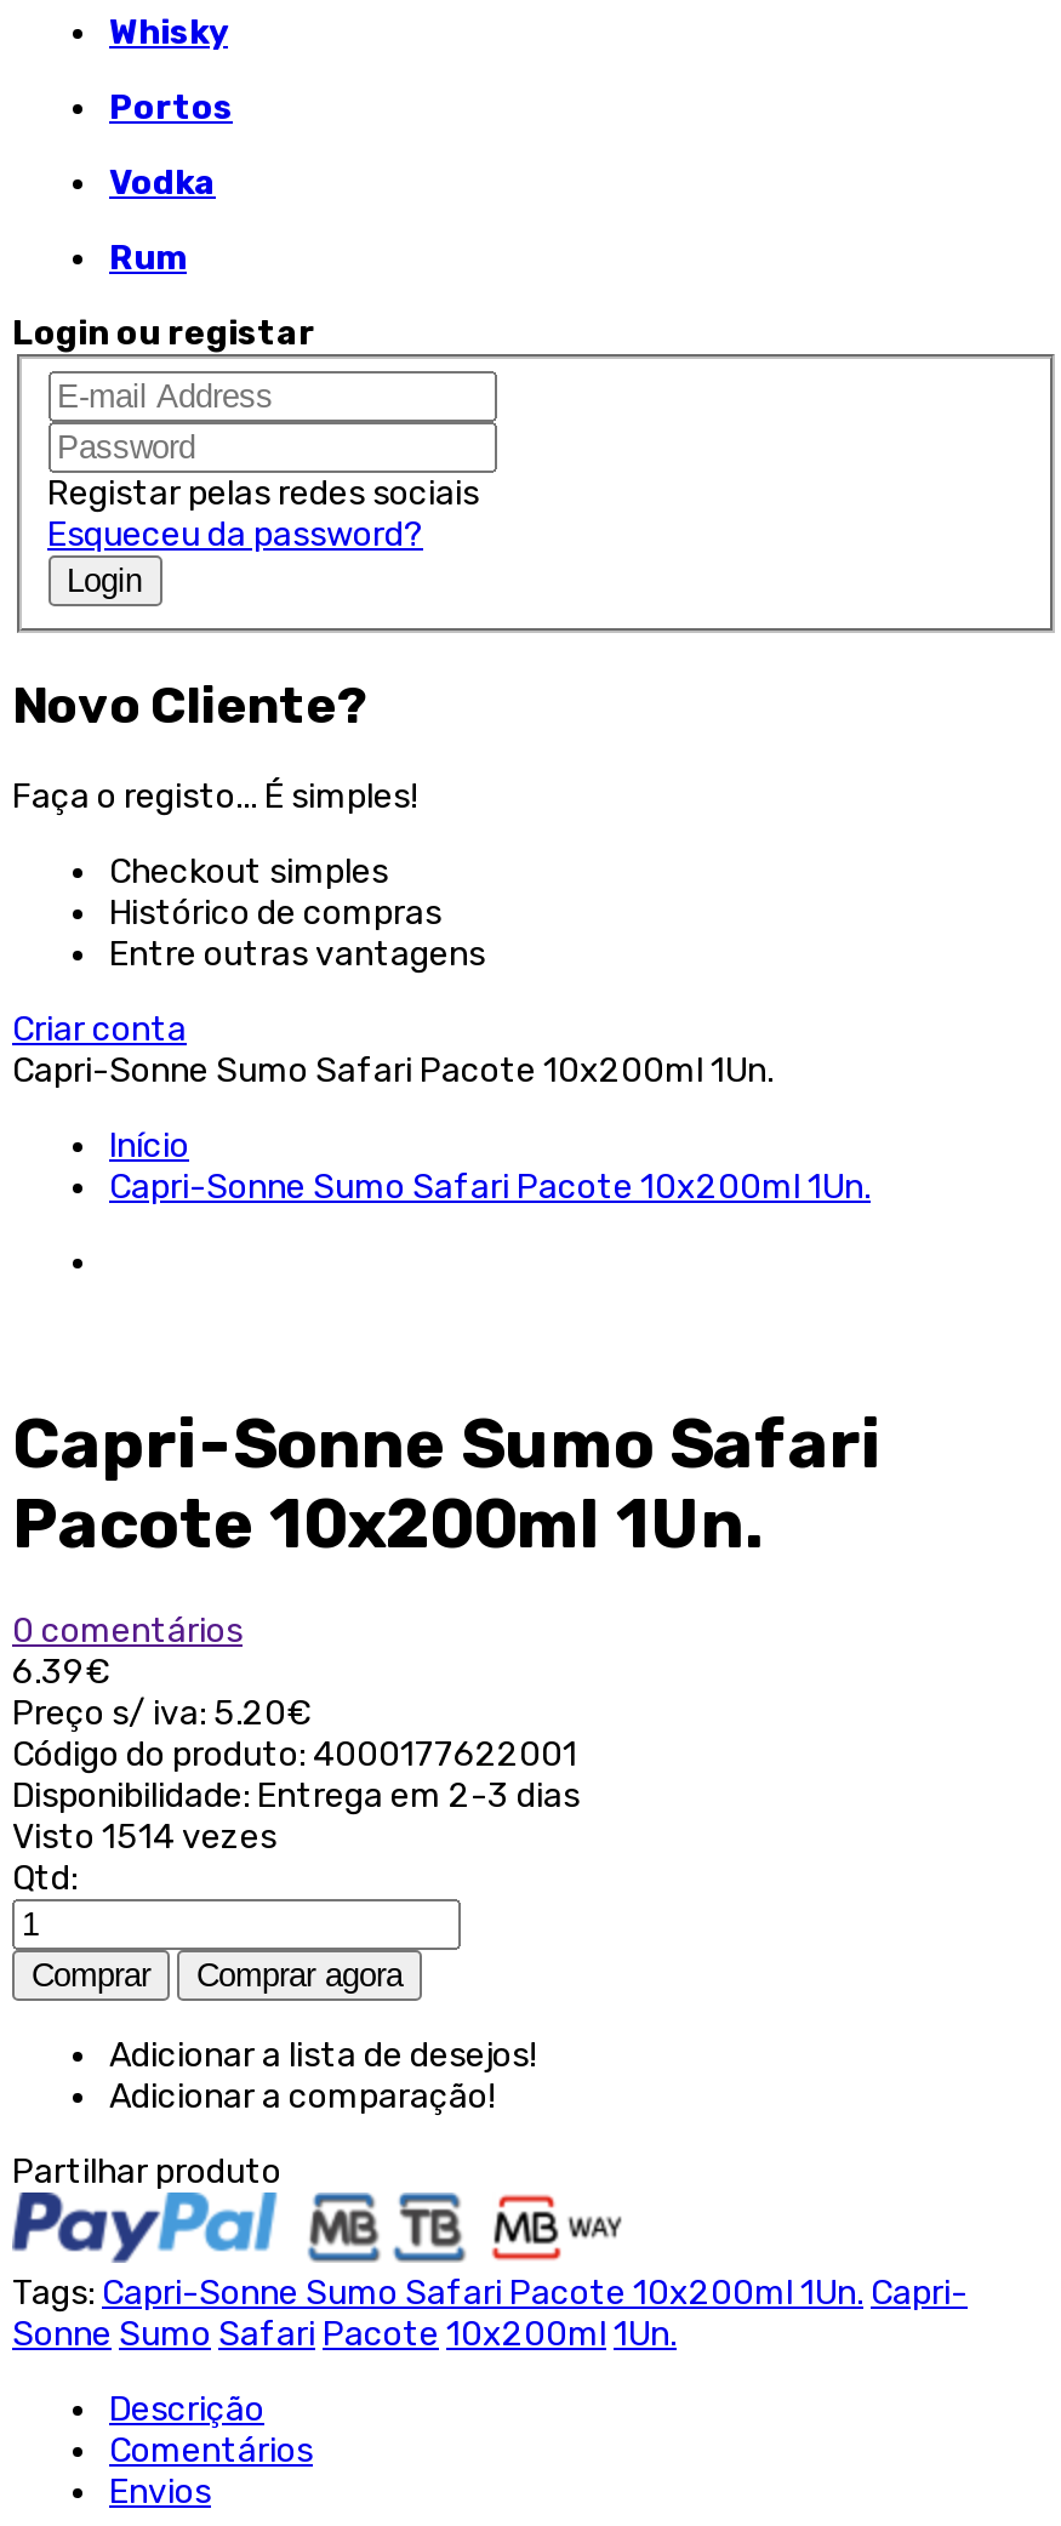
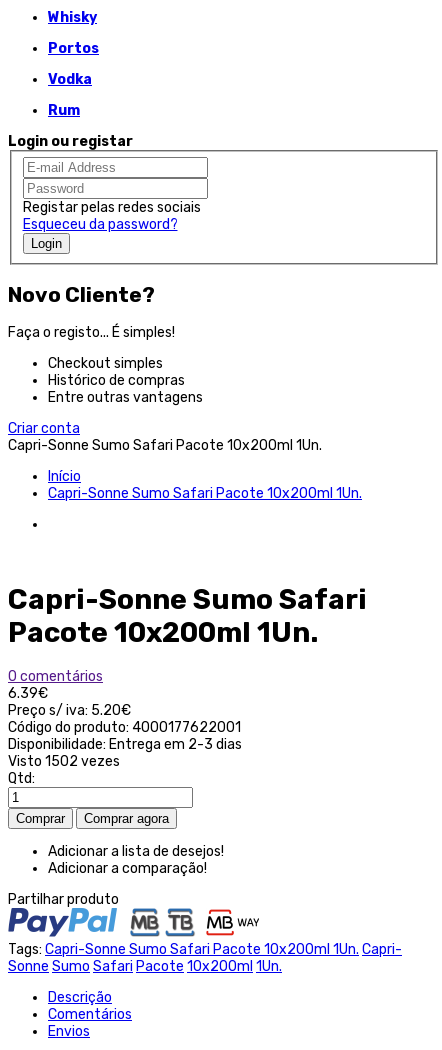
- Visto 1514 vezes
+ Visto 1502 vezes
